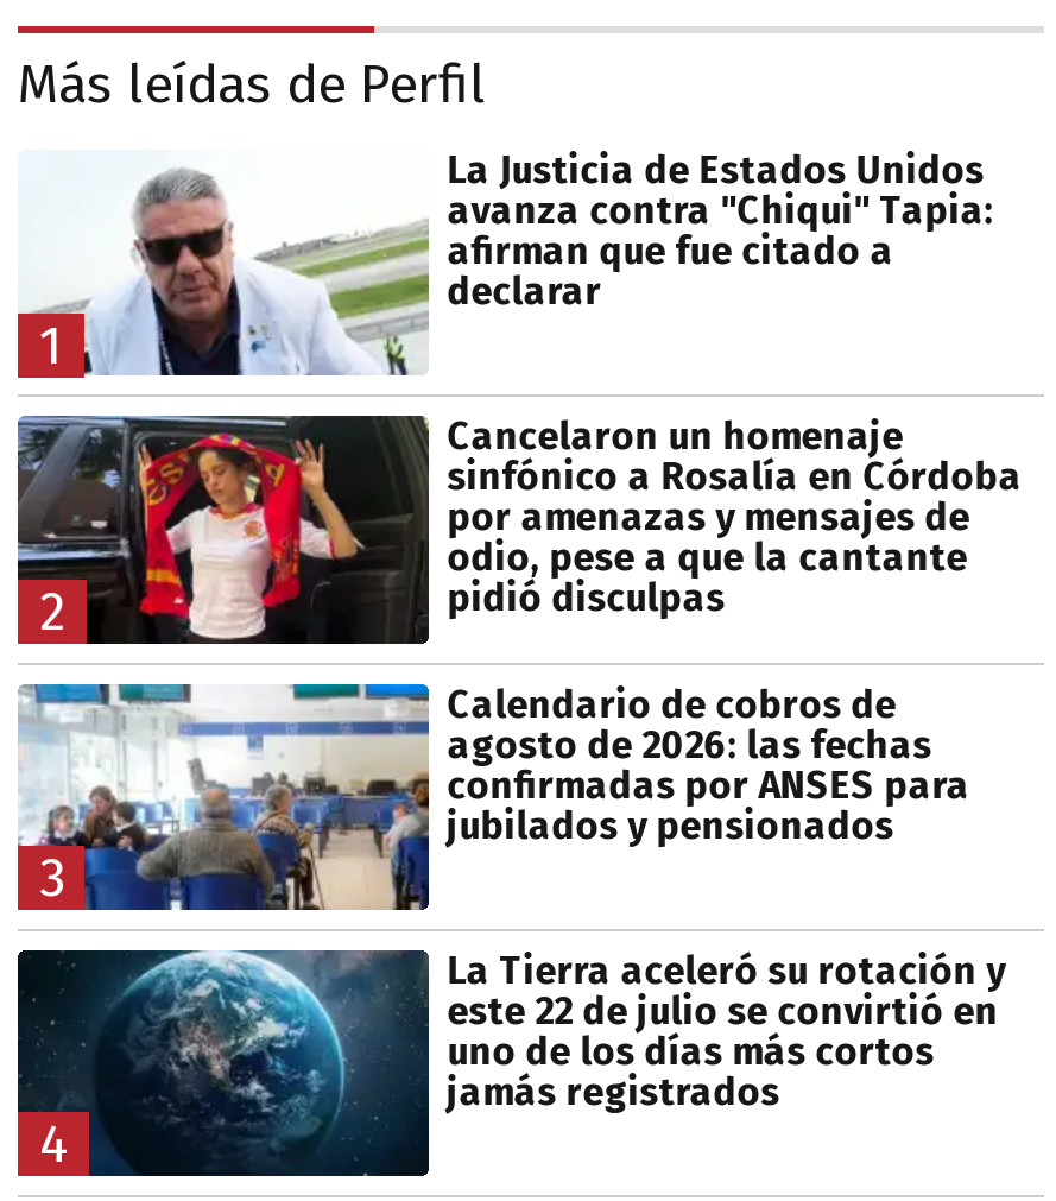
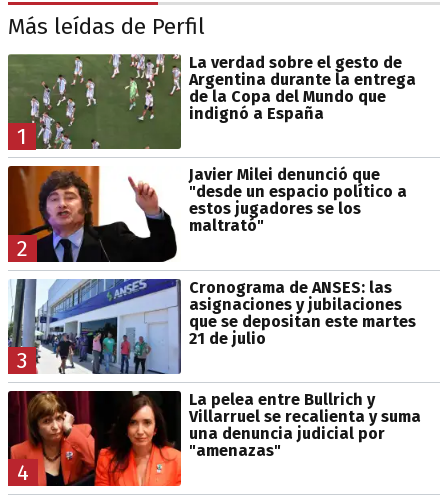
- [image]
- La Justicia de Estados Unidos
- avanza contra "Chiqui" Tapia:
- afirman que fue citado a
- declarar
+ [image]
+ La verdad sobre el gesto de
+ Argentina durante la entrega
+ de la Copa del Mundo que
+ indignó a España

- [image]
- Cancelaron un homenaje
- sinfónico a Rosalía en Córdoba
- por amenazas y mensajes de
- odio, pese a que la cantante
- pidió disculpas
+ [image]
+ Javier Milei denunció que
+ "desde un espacio político a
+ estos jugadores se los
+ maltrató"

- [image]
- Calendario de cobros de
- agosto de 2026: las fechas
- confirmadas por ANSES para
- jubilados y pensionados
+ [image]
+ Cronograma de ANSES: las
+ asignaciones y jubilaciones
+ que se depositan este martes
+ 21 de julio

- [image]
- La Tierra aceleró su rotación y
- este 22 de julio se convirtió en
- uno de los días más cortos
- jamás registrados
+ [image]
+ La pelea entre Bullrich y
+ Villarruel se recalienta y suma
+ una denuncia judicial por
+ "amenazas"
